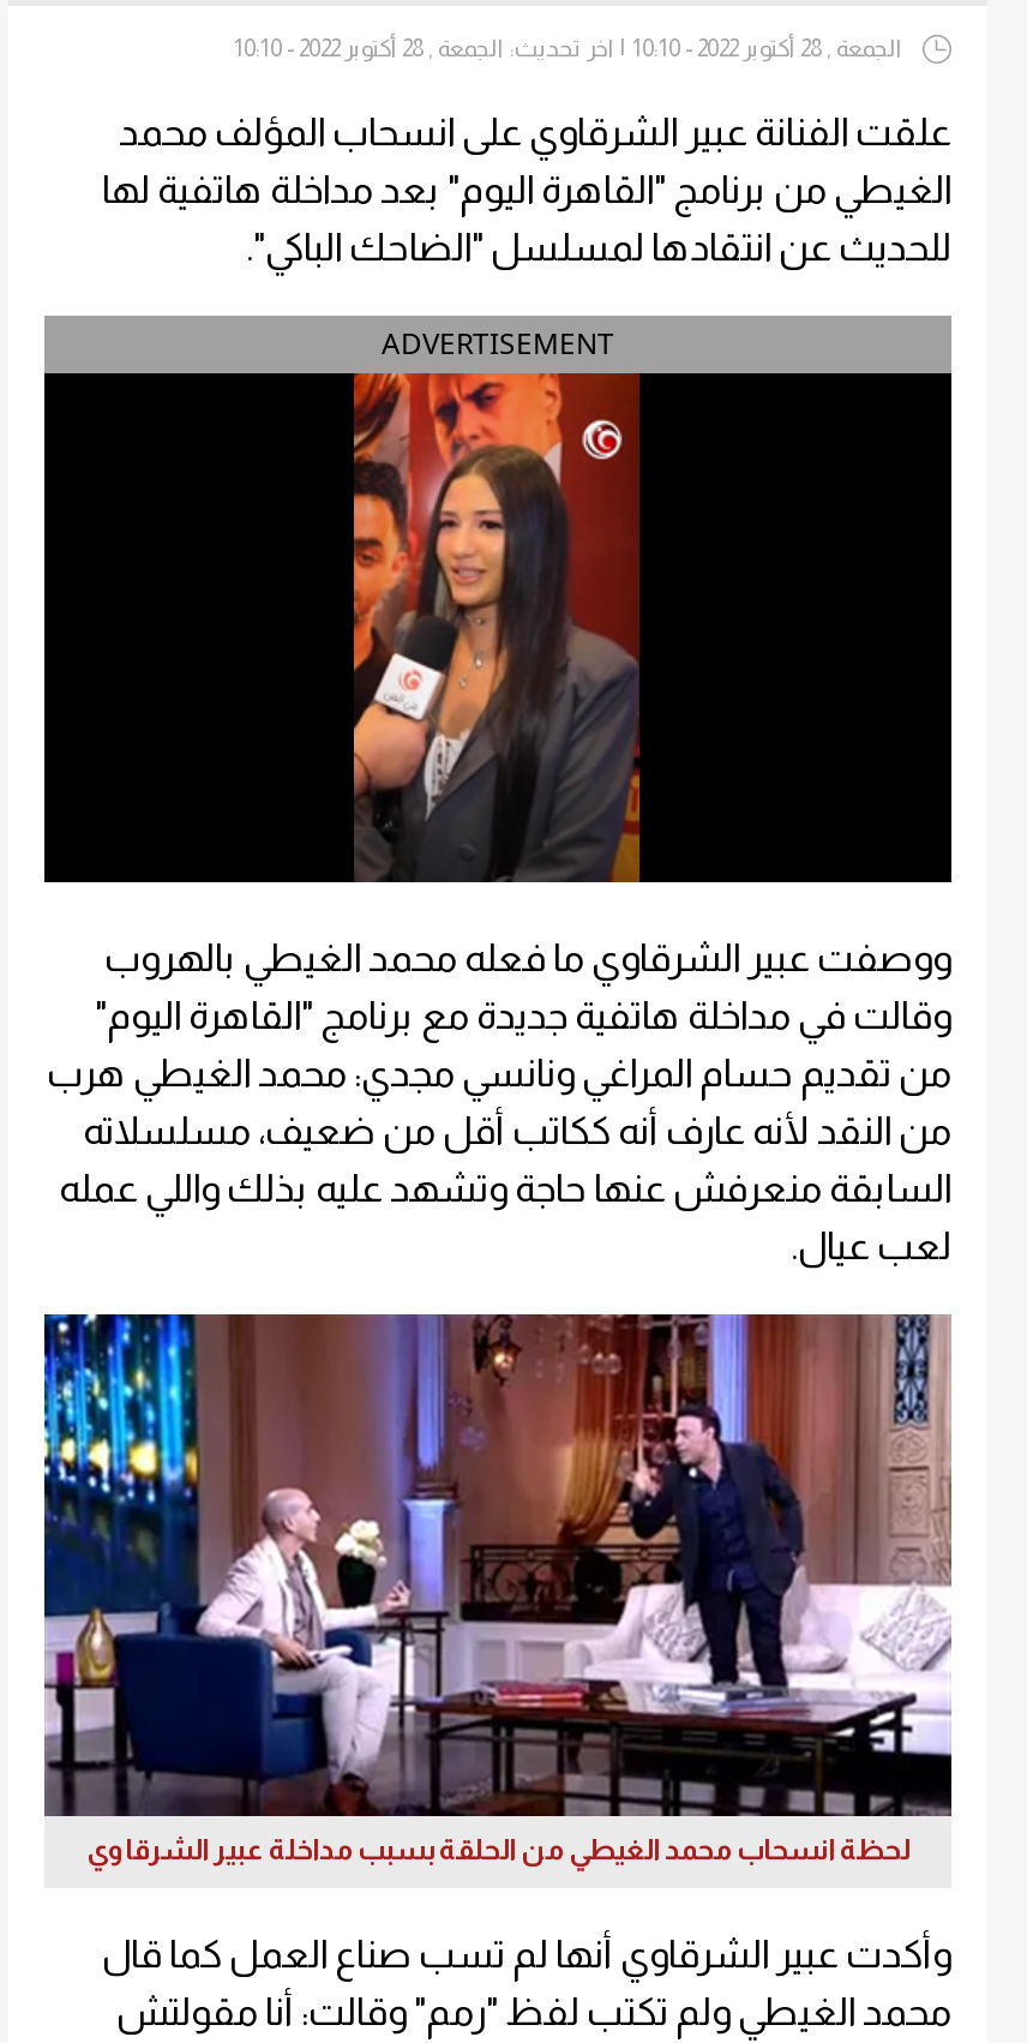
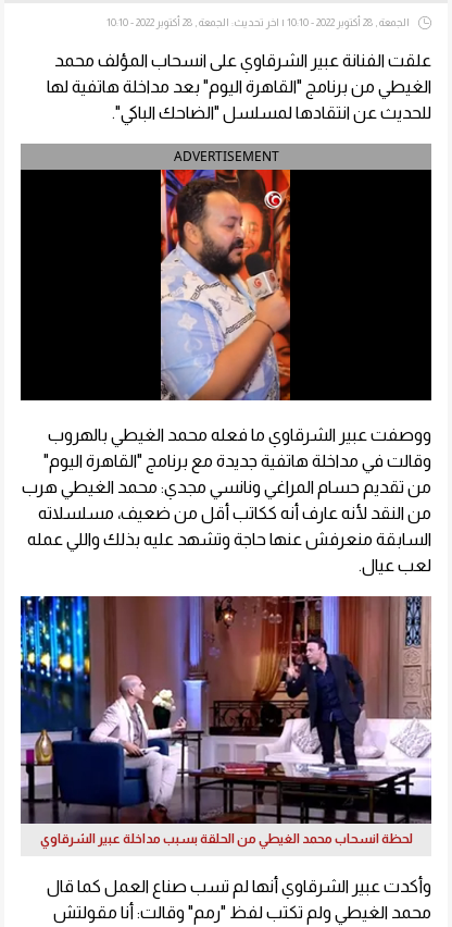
- [image]
+ [image]
